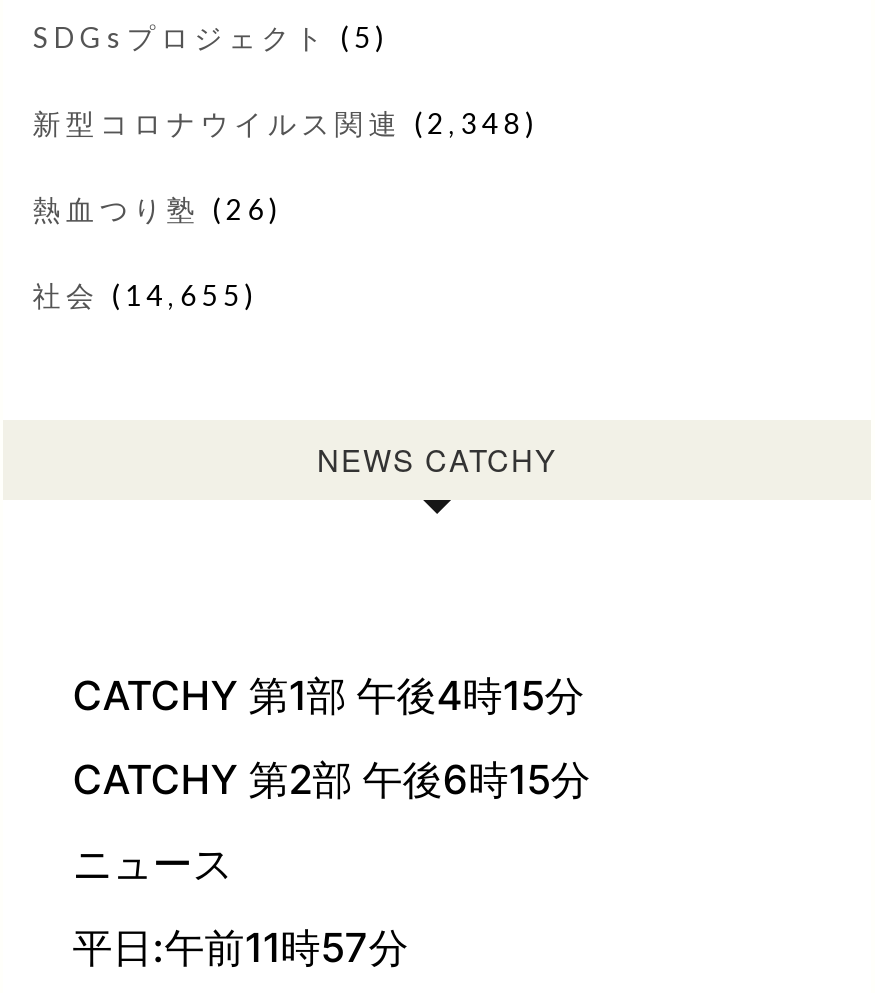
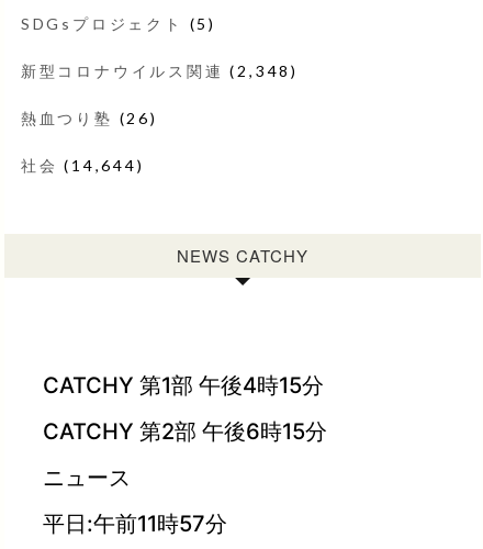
- 社会(14,655)
+ 社会(14,644)
